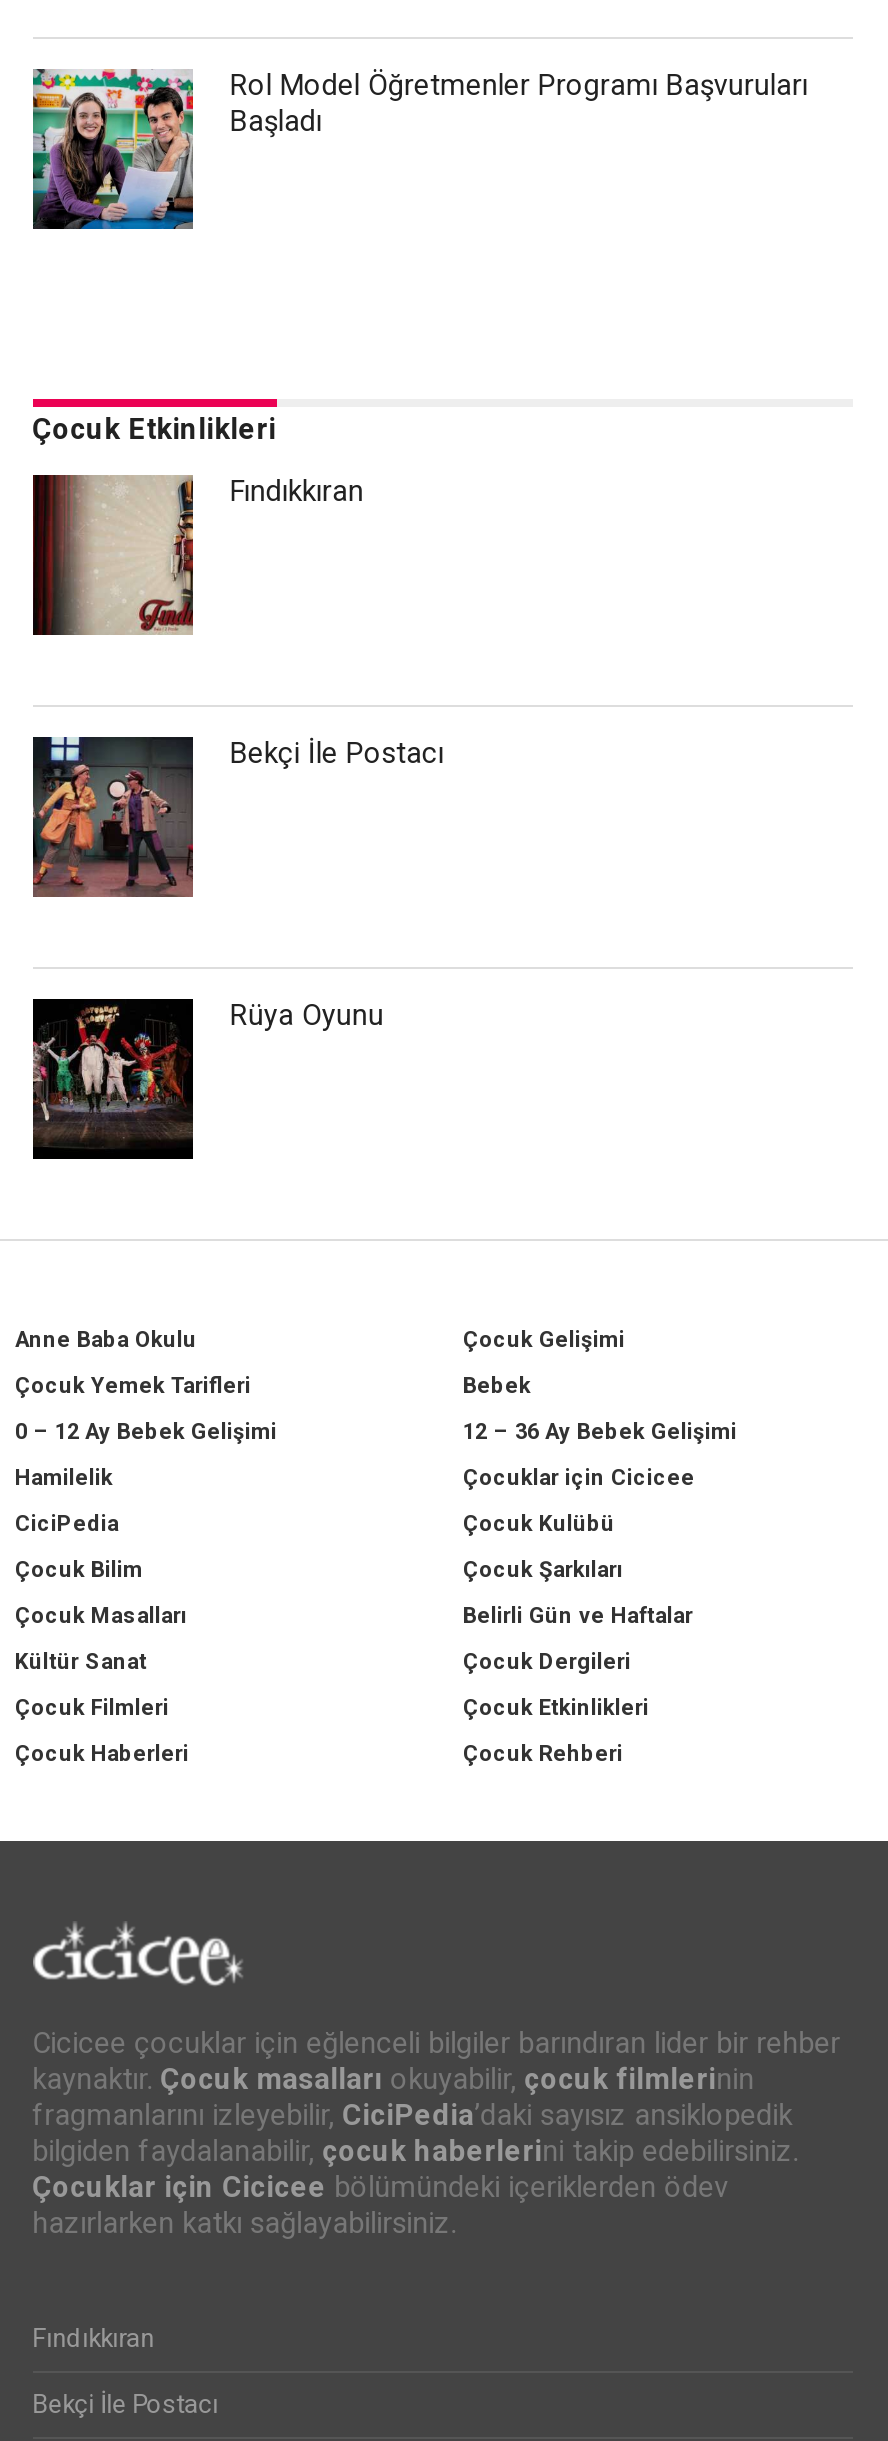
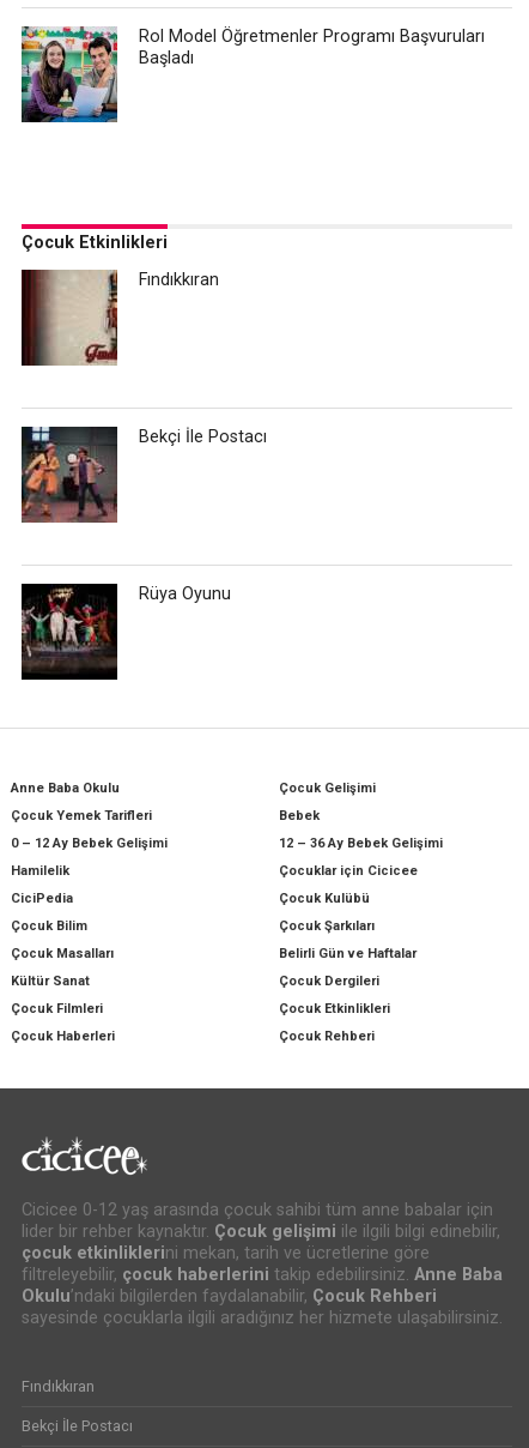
- Cicicee çocuklar için eğlenceli bilgiler barındıran lider bir rehber
- kaynaktır. Çocuk masalları okuyabilir, çocuk filmlerinin
- fragmanlarını izleyebilir, CiciPedia’daki sayısız ansiklopedik
- bilgiden faydalanabilir, çocuk haberlerini takip edebilirsiniz.
- Çocuklar için Cicicee bölümündeki içeriklerden ödev
- hazırlarken katkı sağlayabilirsiniz.
+ Cicicee 0-12 yaş arasında çocuk sahibi tüm anne babalar için
+ lider bir rehber kaynaktır. Çocuk gelişimi ile ilgili bilgi edinebilir,
+ çocuk etkinliklerini mekan, tarih ve ücretlerine göre
+ filtreleyebilir, çocuk haberlerini takip edebilirsiniz. Anne Baba
+ Okulu’ndaki bilgilerden faydalanabilir, Çocuk Rehberi
+ sayesinde çocuklarla ilgili aradığınız her hizmete ulaşabilirsiniz.
